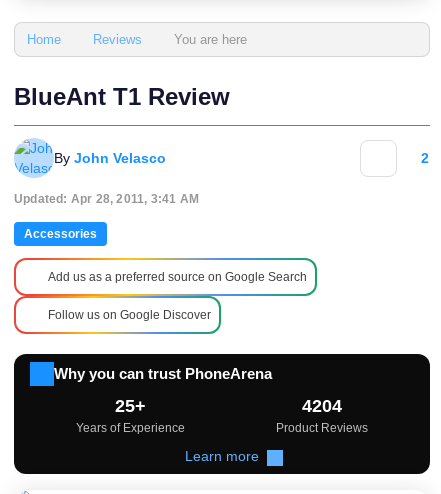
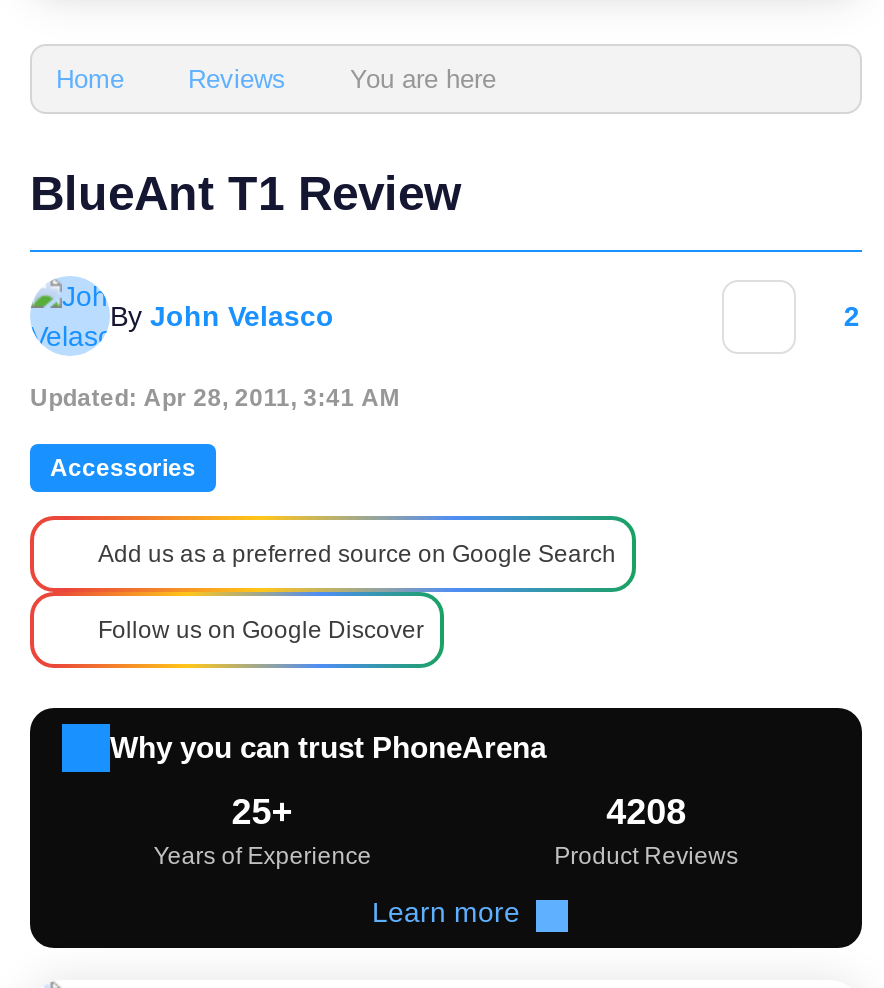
- 4204
+ 4208
